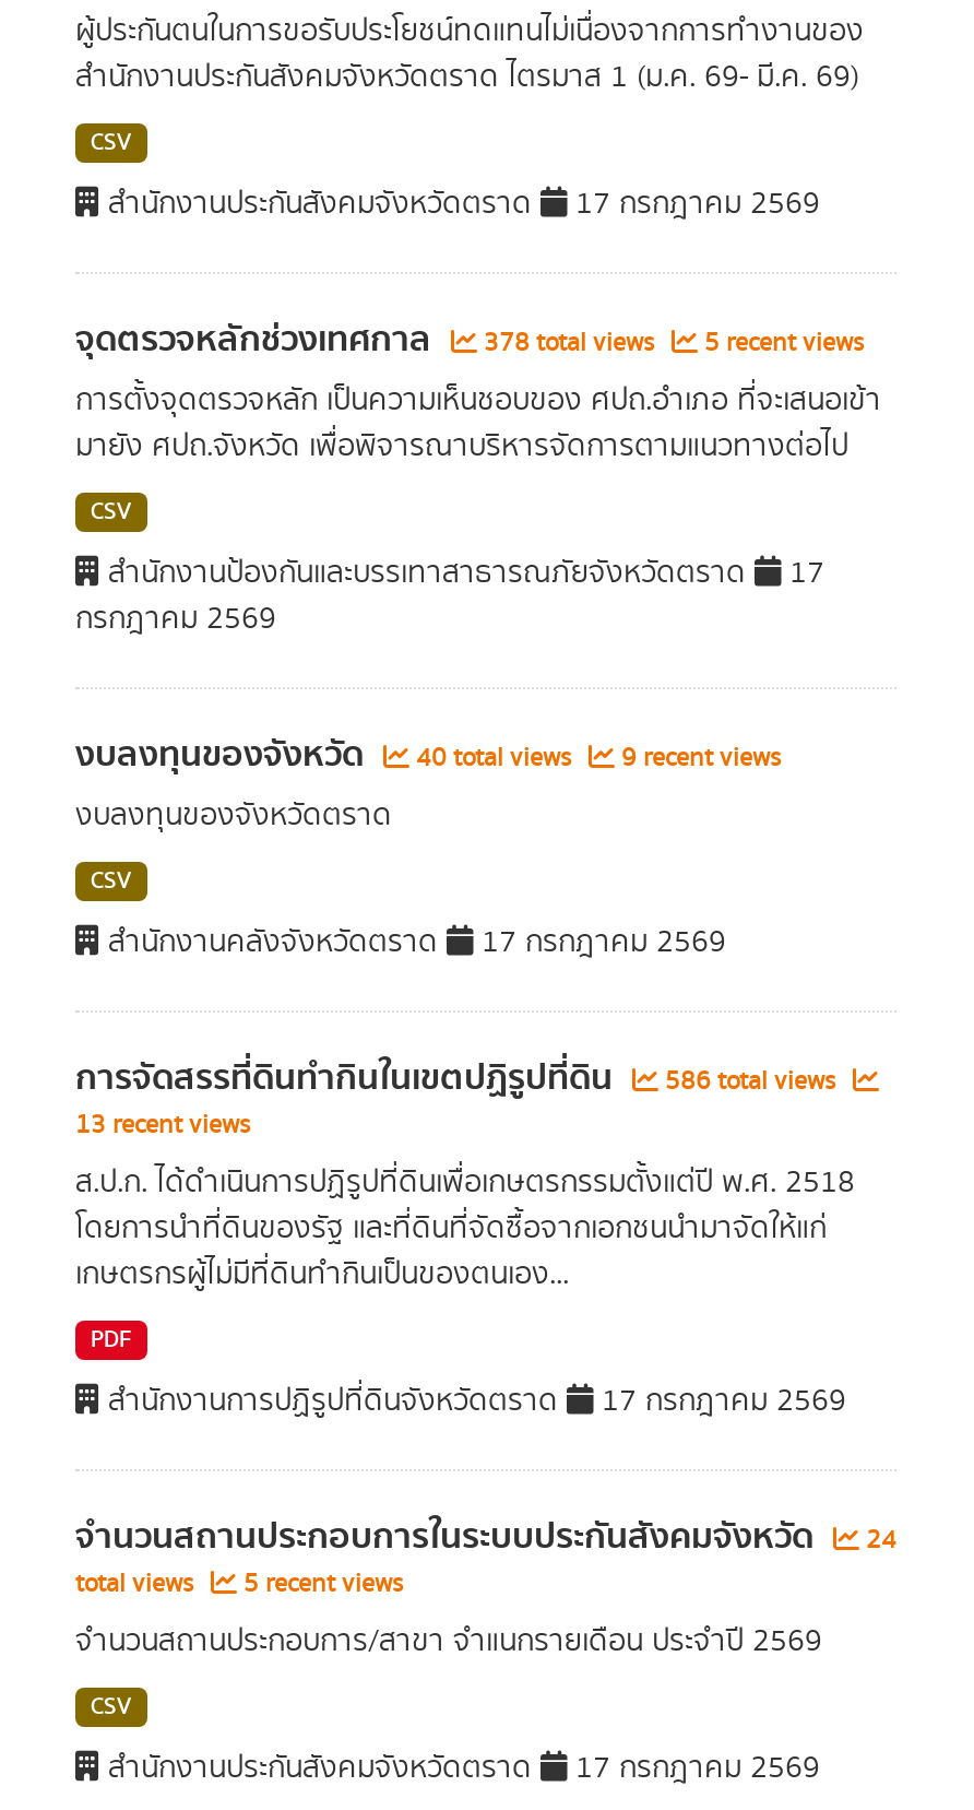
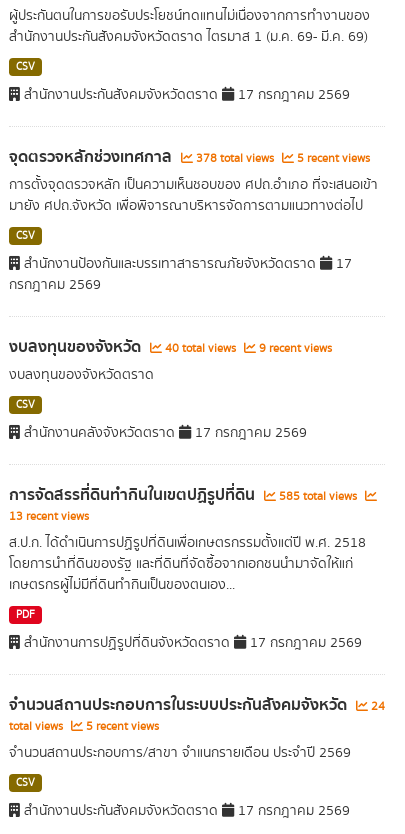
- การจัดสรรที่ดินทำกินในเขตปฏิรูปที่ดิน 586 total views
+ การจัดสรรที่ดินทำกินในเขตปฏิรูปที่ดิน 585 total views
